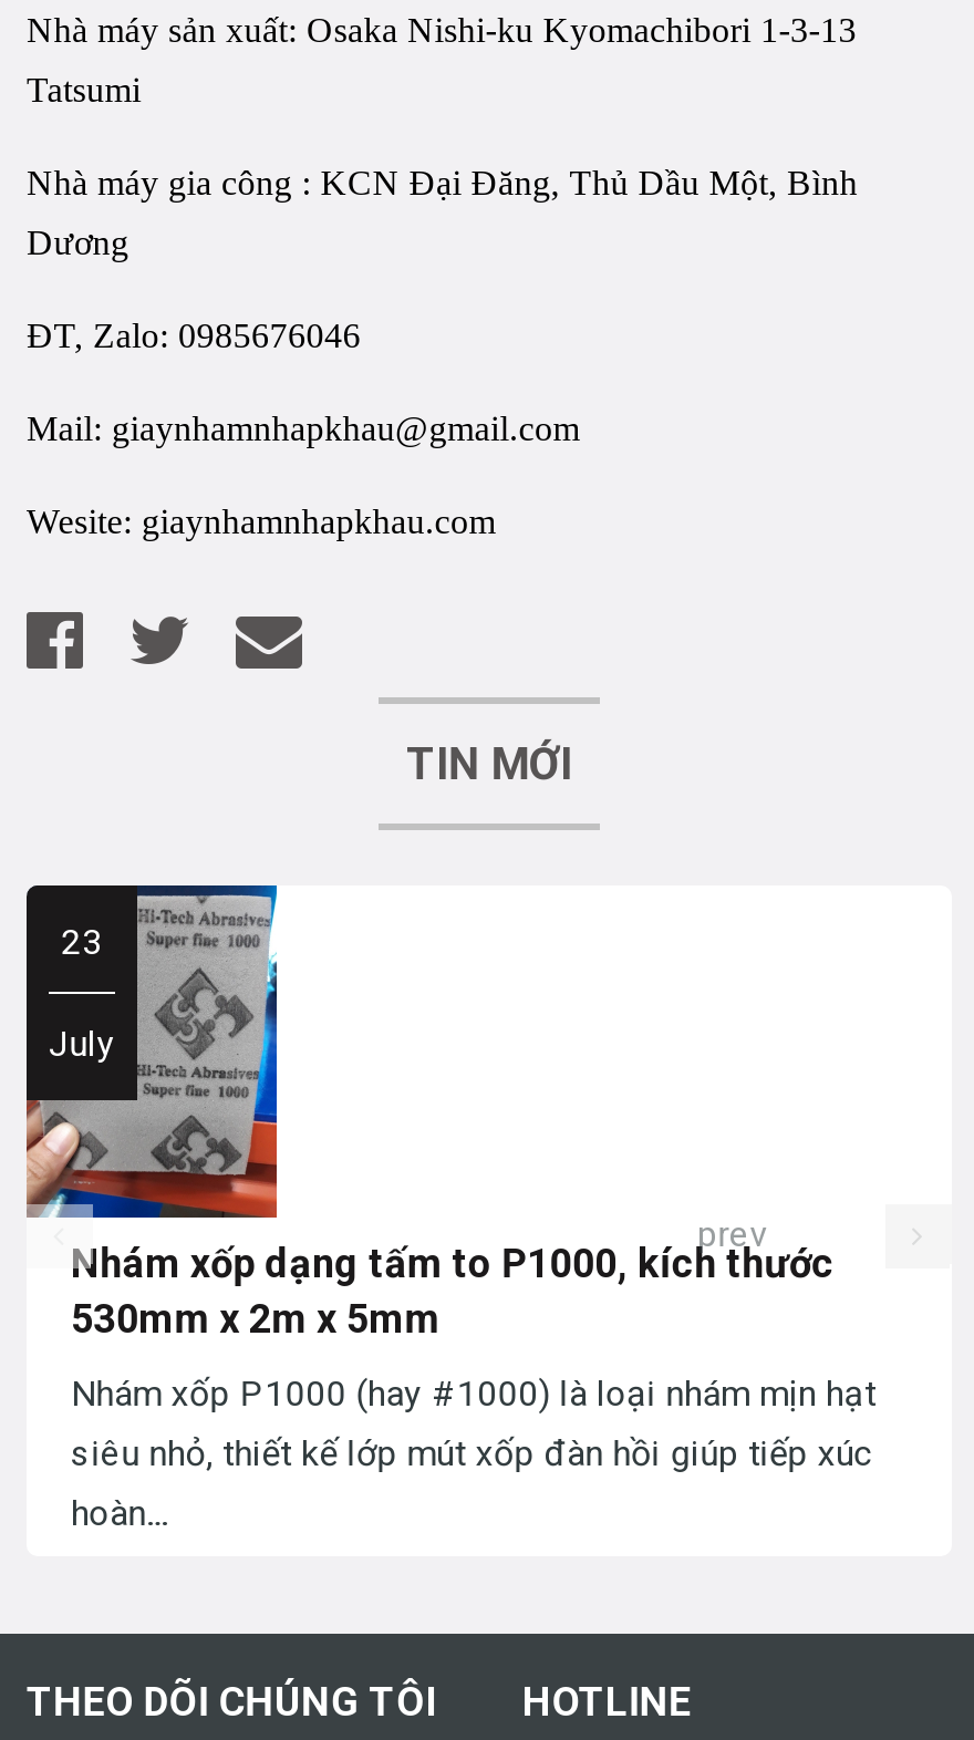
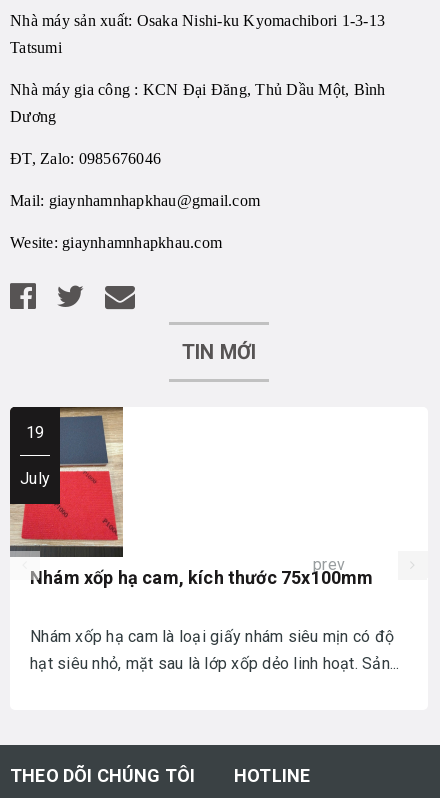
- [image]
- 23
+ [image]
+ 19

- Nhám xốp dạng tấm to P1000, kích thước
- 530mm x 2m x 5mm
+ Nhám xốp hạ cam, kích thước 75x100mm

- Nhám xốp P1000 (hay #1000) là loại nhám mịn hạt
- siêu nhỏ, thiết kế lớp mút xốp đàn hồi giúp tiếp xúc
- hoàn...
+ Nhám xốp hạ cam là loại giấy nhám siêu mịn có độ
+ hạt siêu nhỏ, mặt sau là lớp xốp dẻo linh hoạt. Sản...
